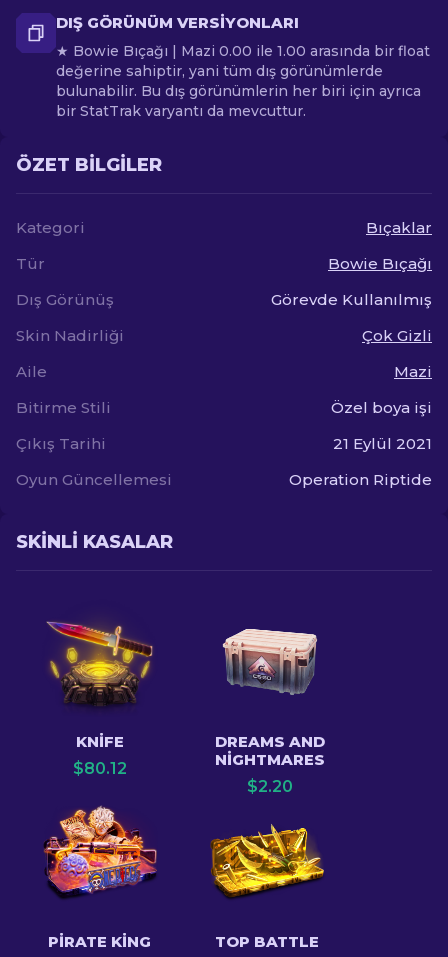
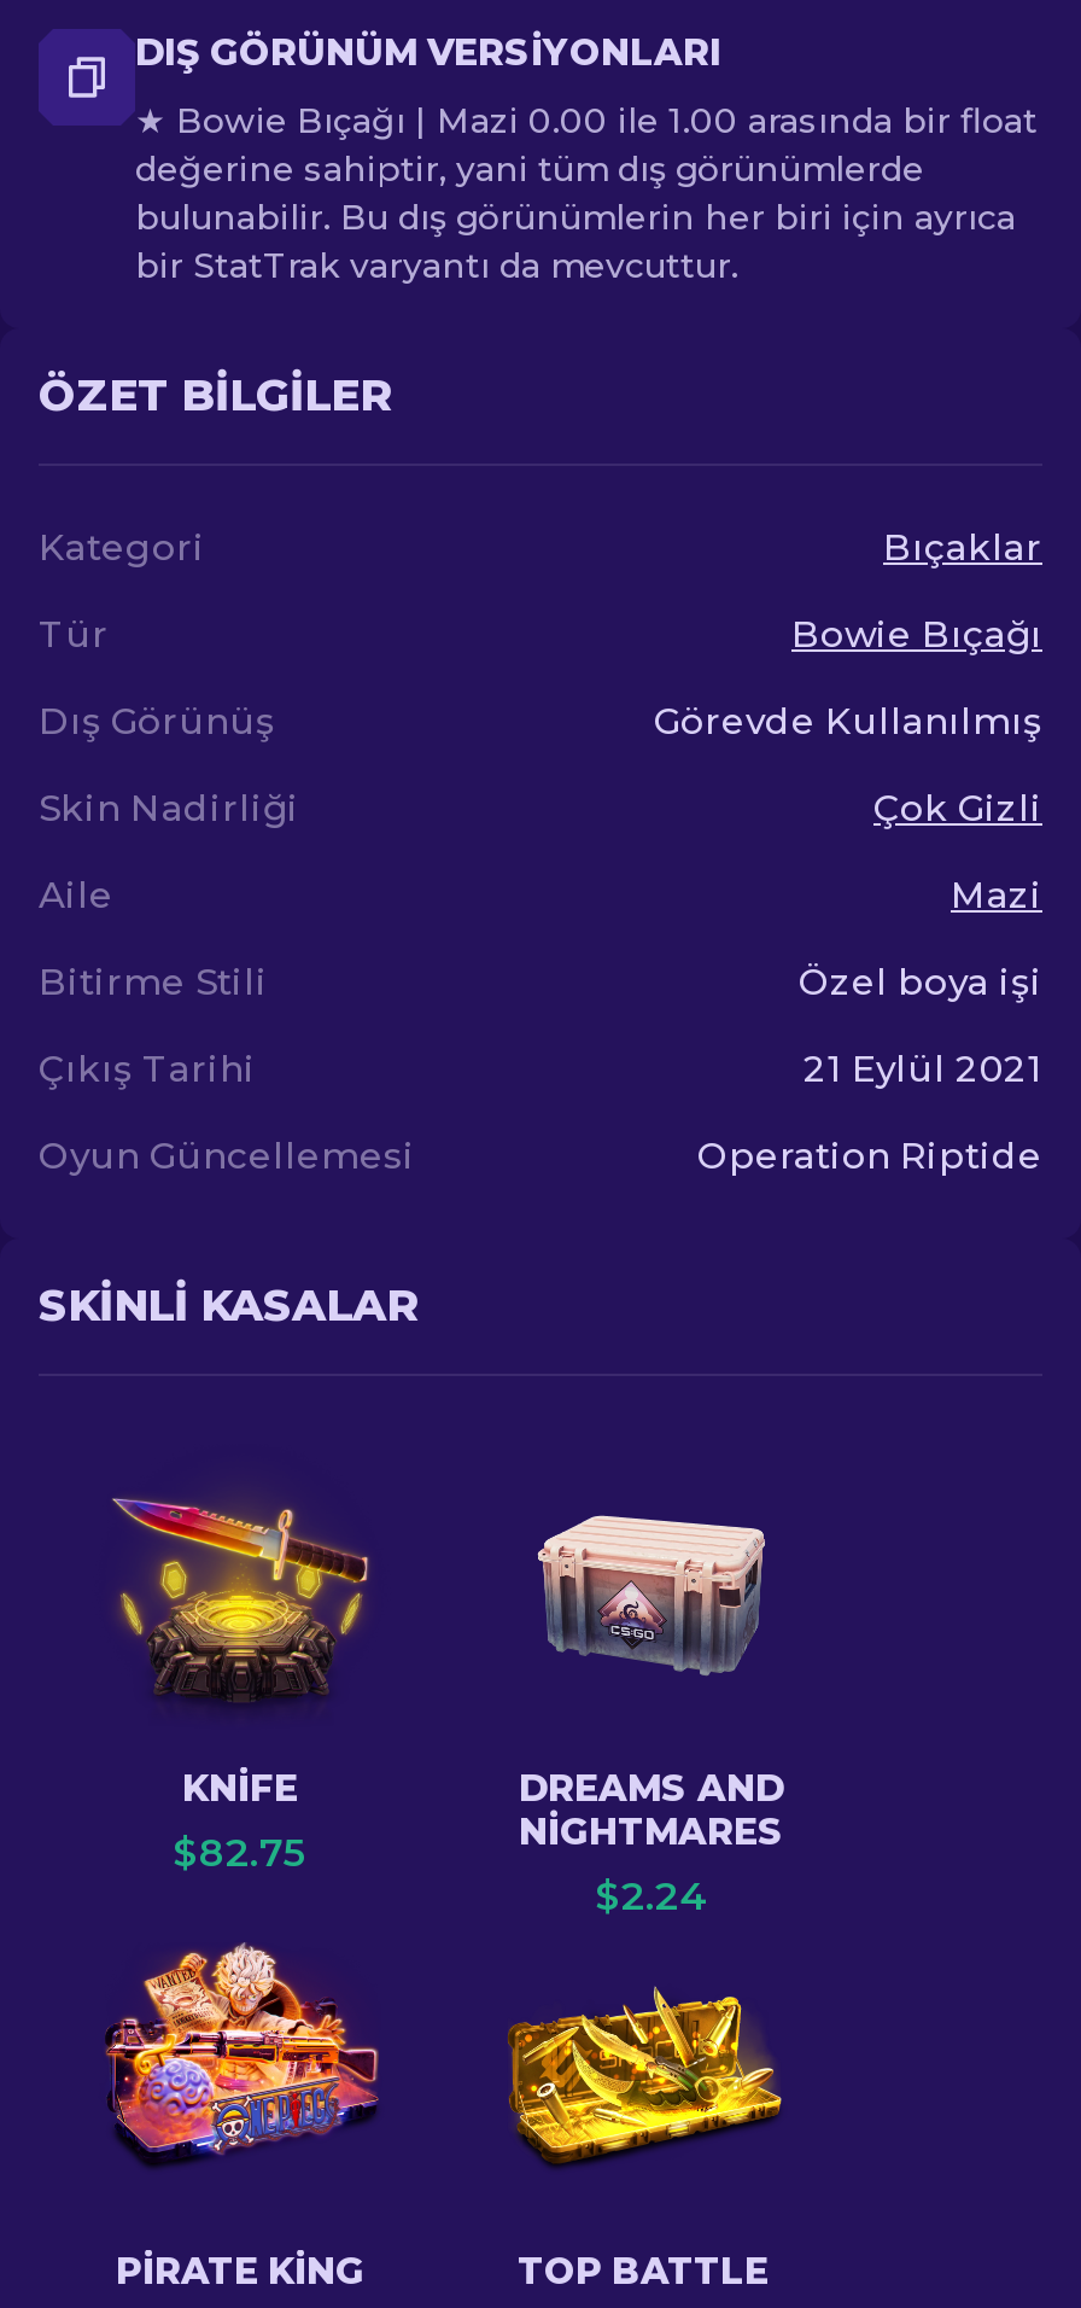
- $80.12
+ $82.75

- $2.20
+ $2.24
